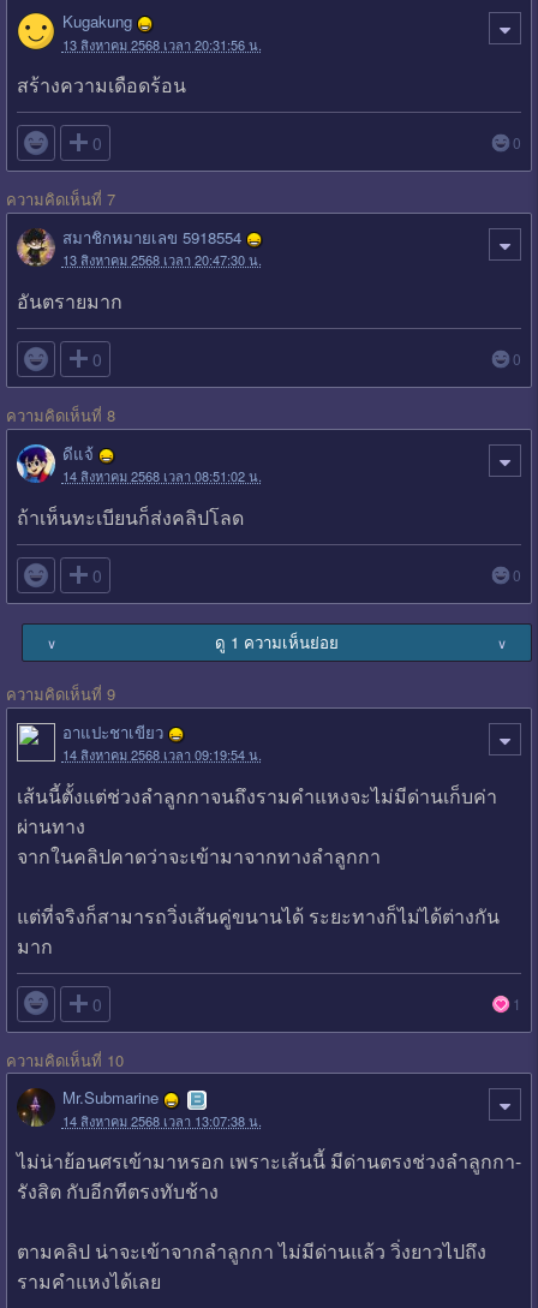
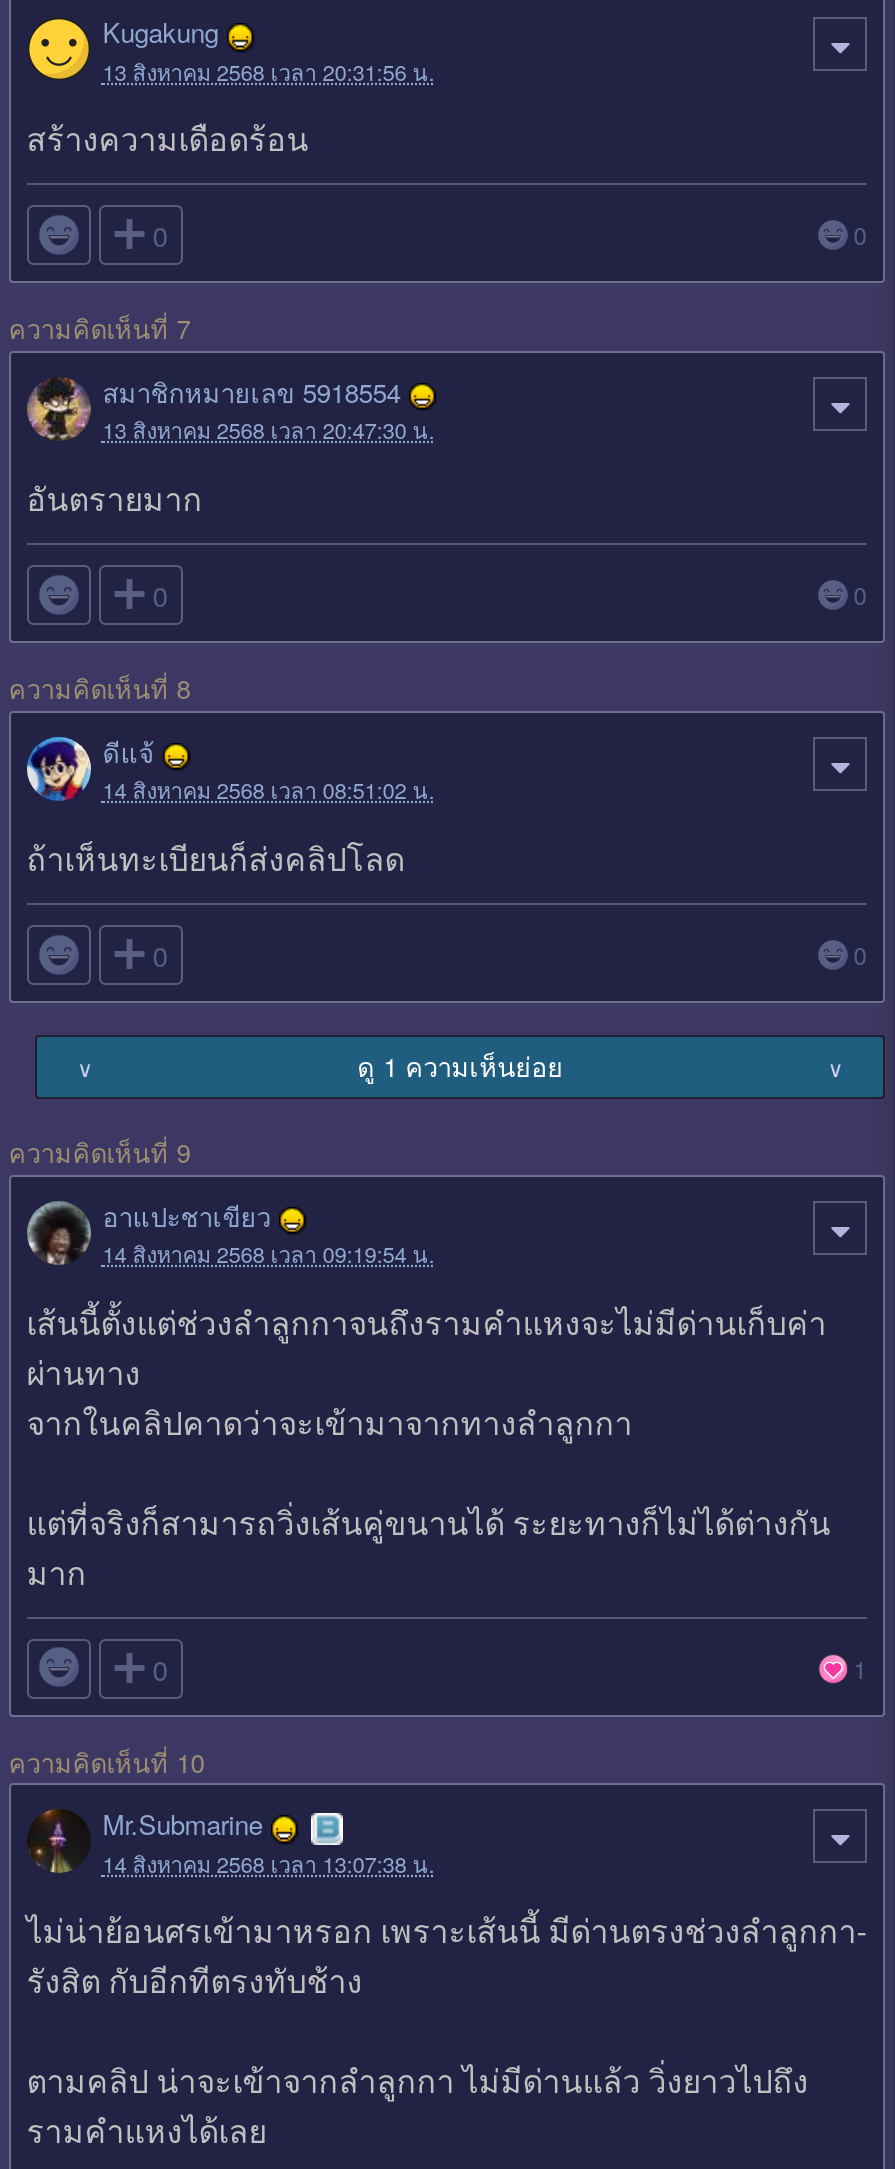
- [image]
+ [image]
